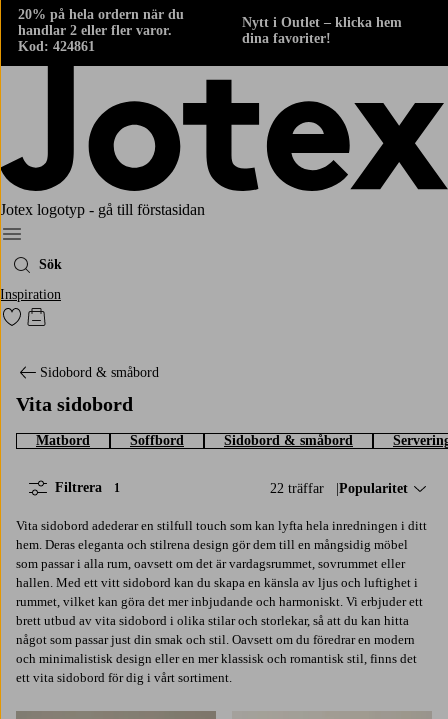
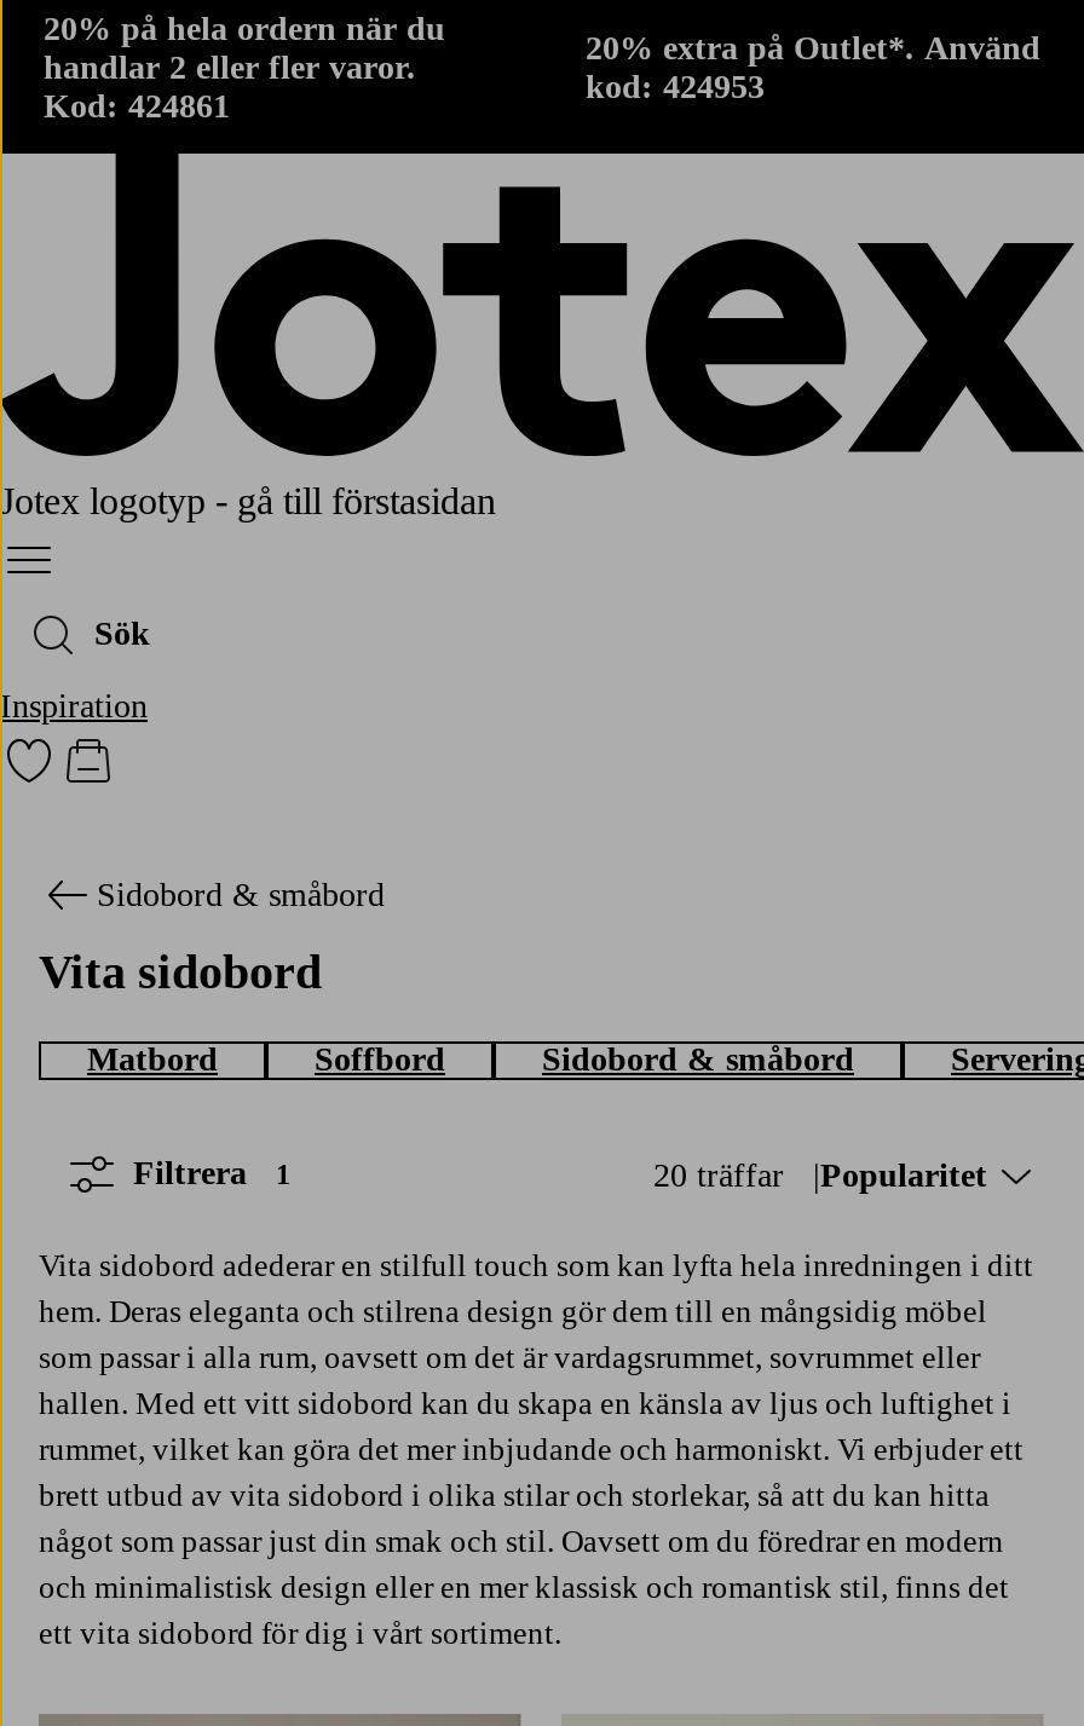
- Nytt i Outlet – klicka hem
- dina favoriter!
+ 20% extra på Outlet*. Använd
+ kod: 424953

- 22 träffar
+ 20 träffar
